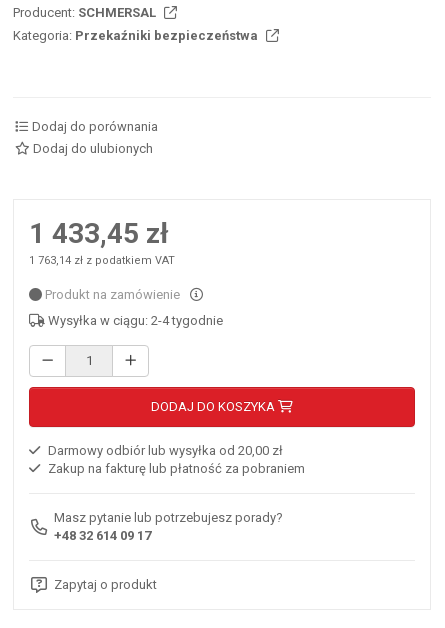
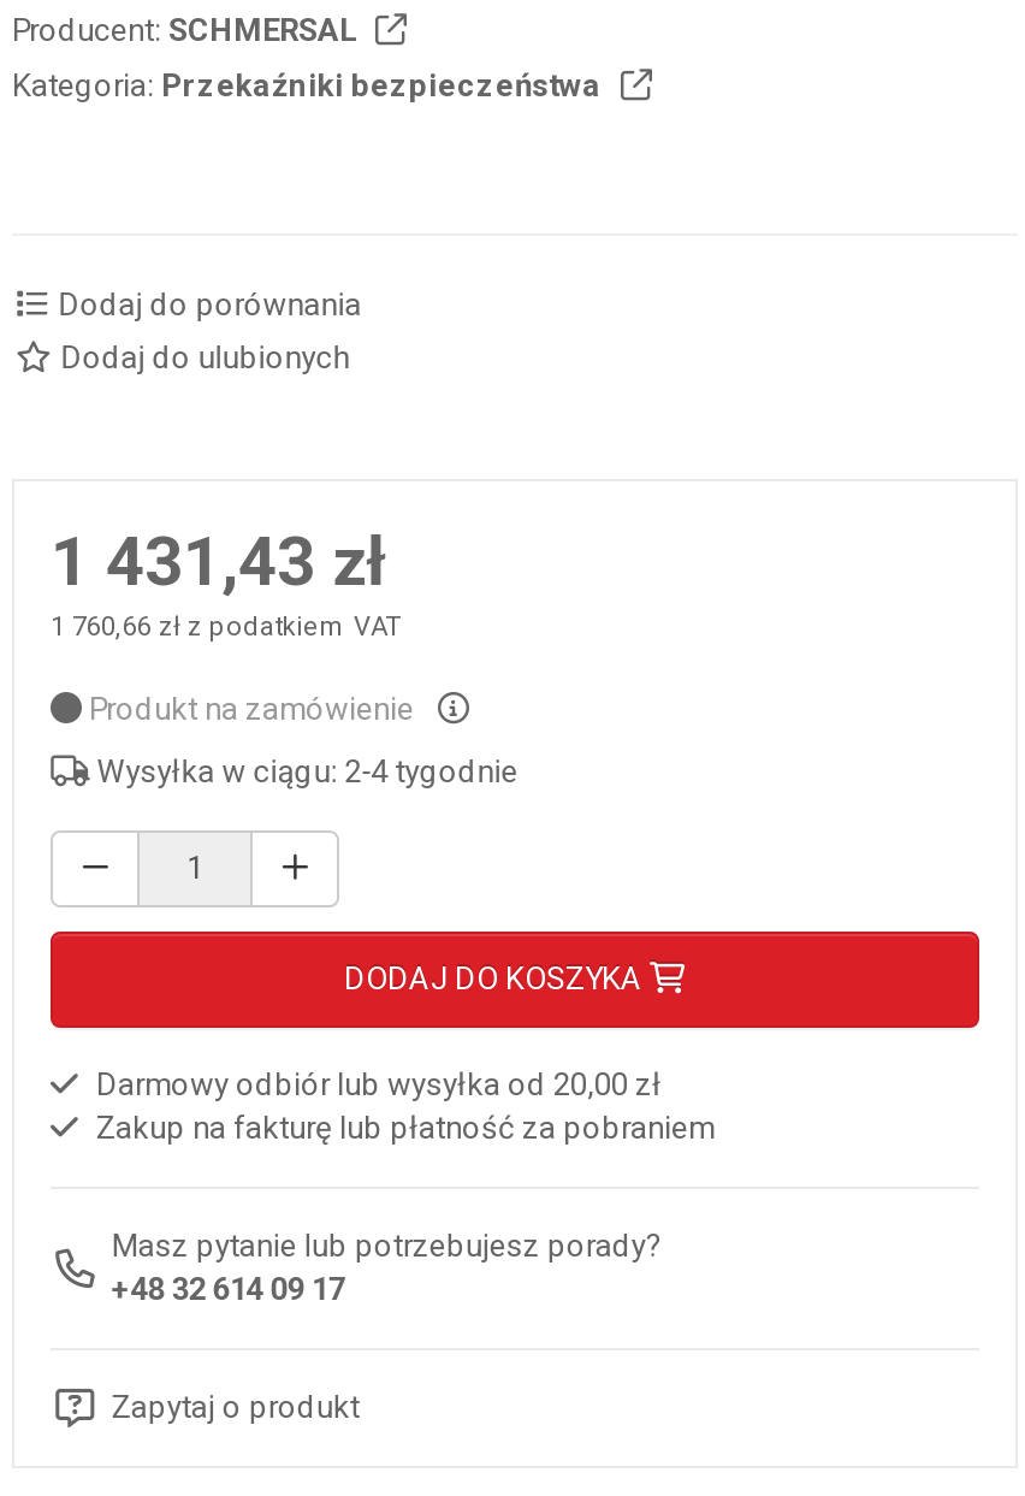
- 1 433,45 zł
+ 1 431,43 zł

- 1 763,14 zł z podatkiem VAT
+ 1 760,66 zł z podatkiem VAT
